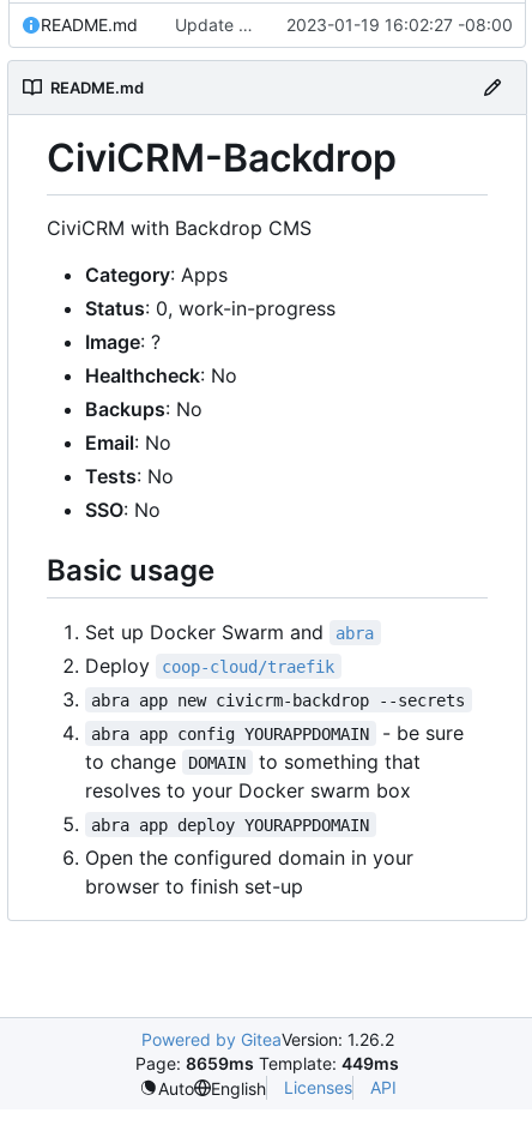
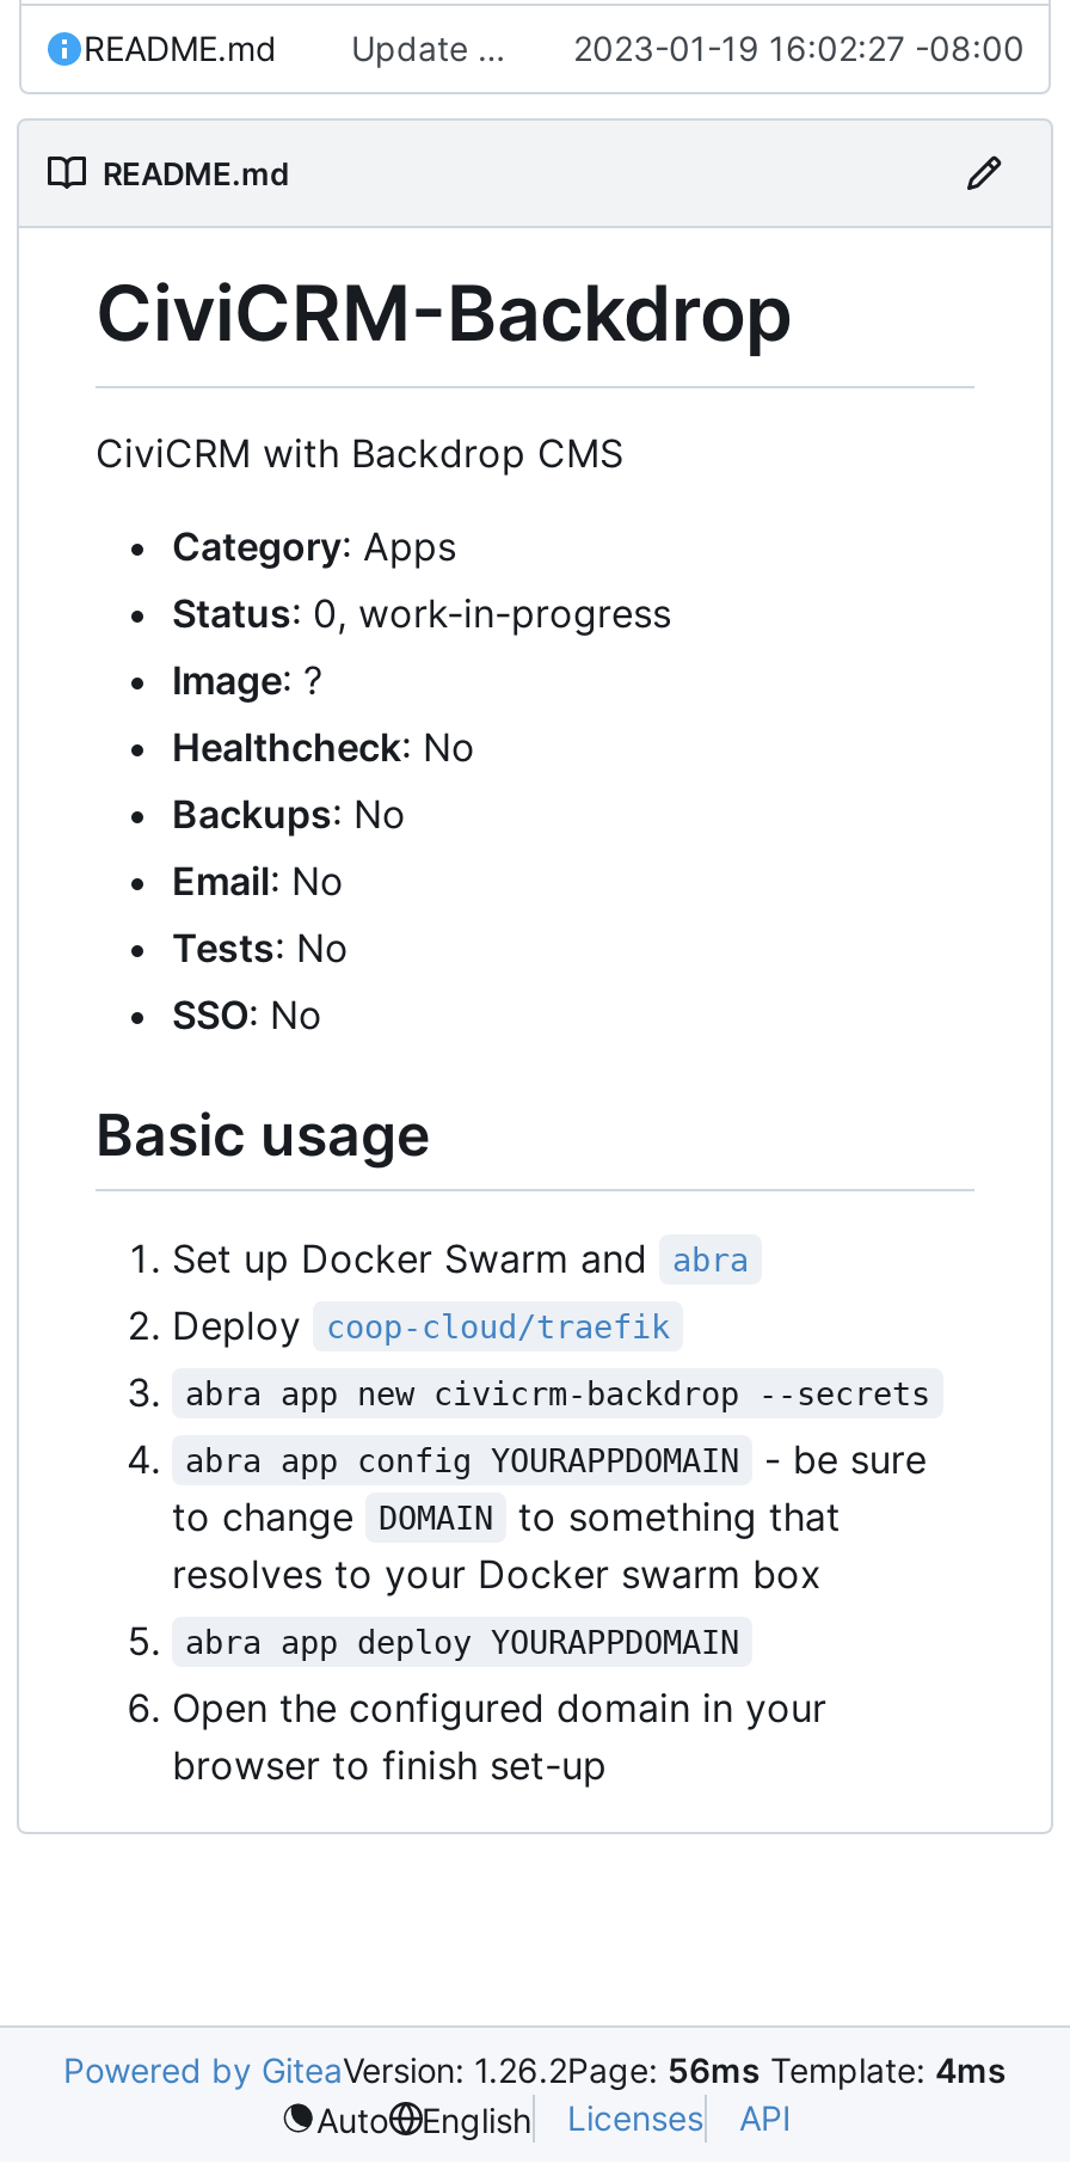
- Powered by GiteaVersion: 1.26.2
- Page: 8659ms Template: 449ms
+ Powered by GiteaVersion: 1.26.2Page: 56ms Template: 4ms
